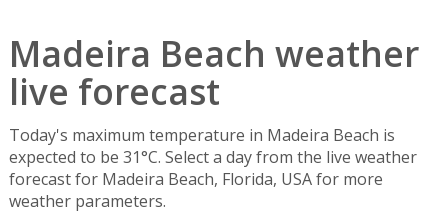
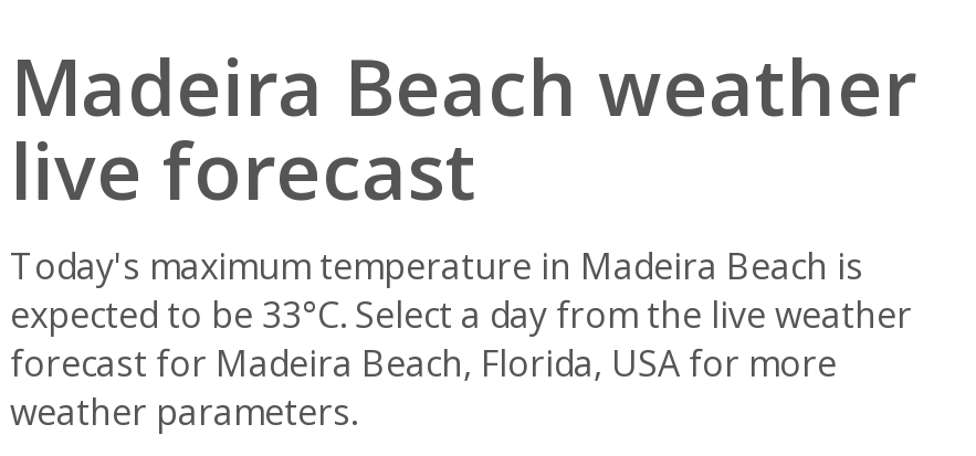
- expected to be 31°C. Select a day from the live weather
+ expected to be 33°C. Select a day from the live weather
